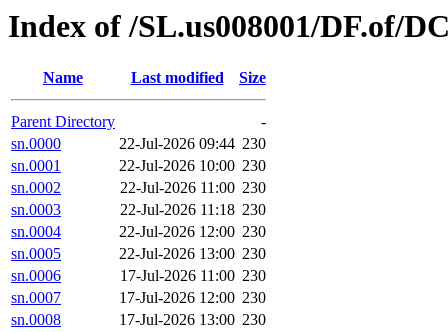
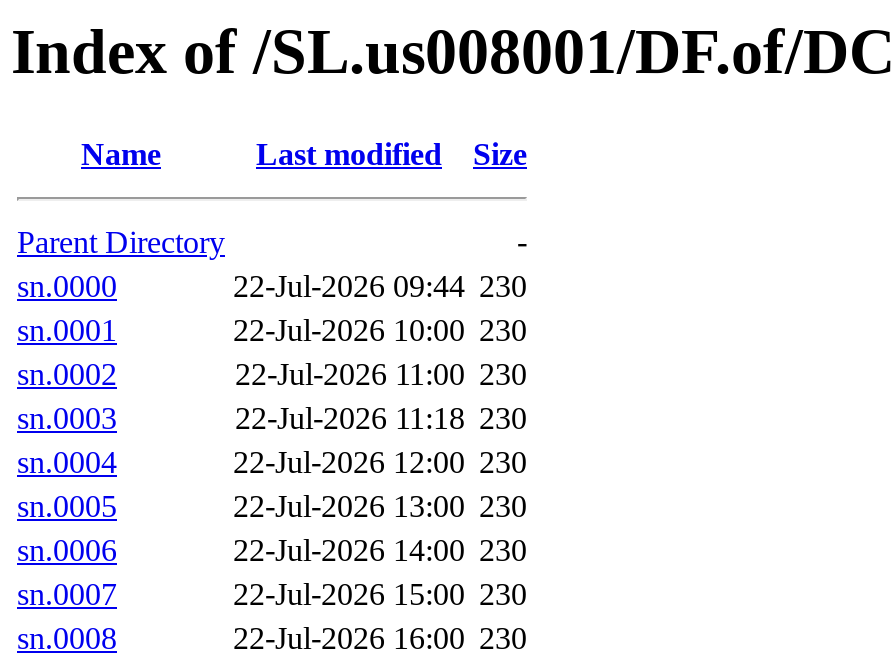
- 17-Jul-2026 11:00 230
+ 22-Jul-2026 14:00 230

- 17-Jul-2026 12:00 230
+ 22-Jul-2026 15:00 230

- 17-Jul-2026 13:00 230
+ 22-Jul-2026 16:00 230
